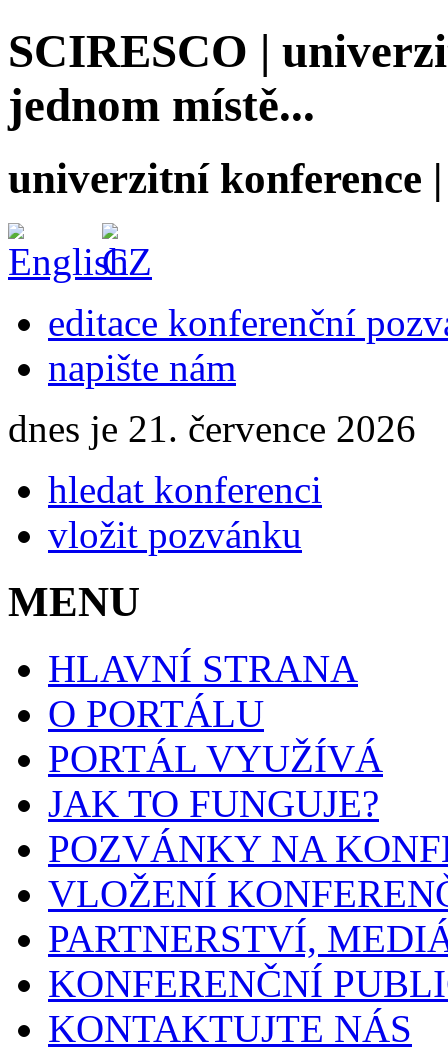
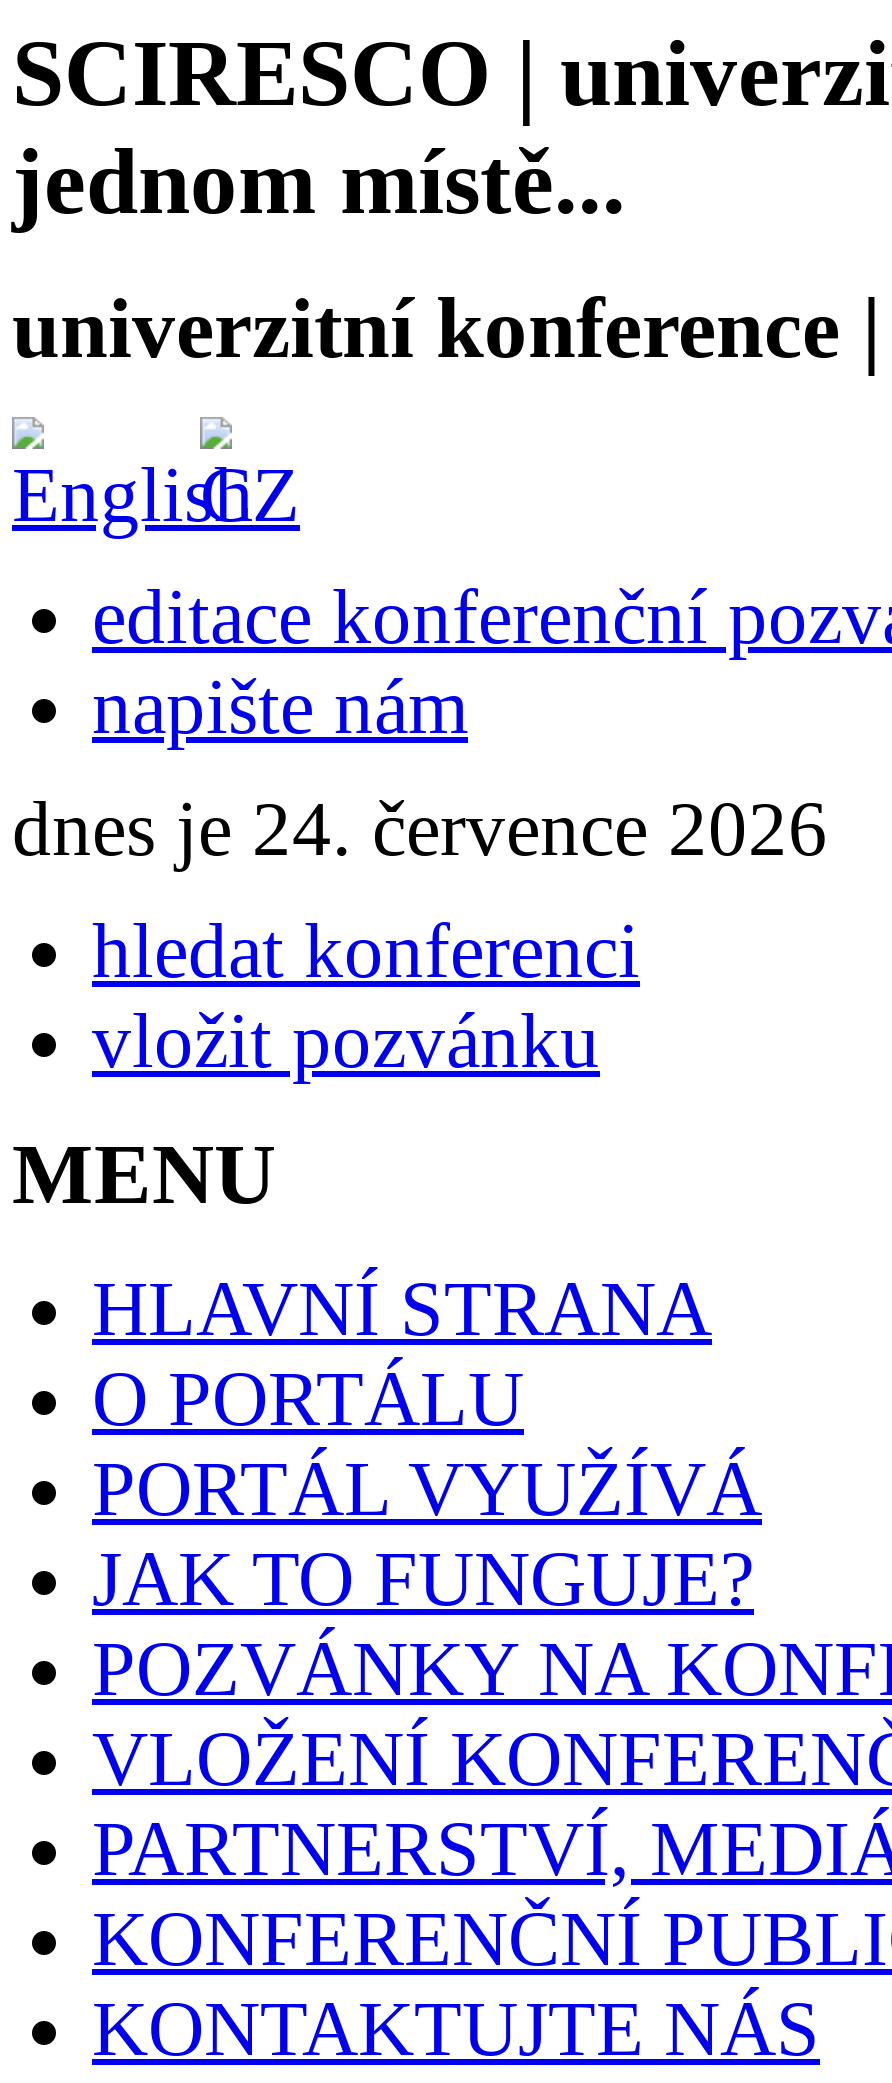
- dnes je 21. července 2026
+ dnes je 24. července 2026
